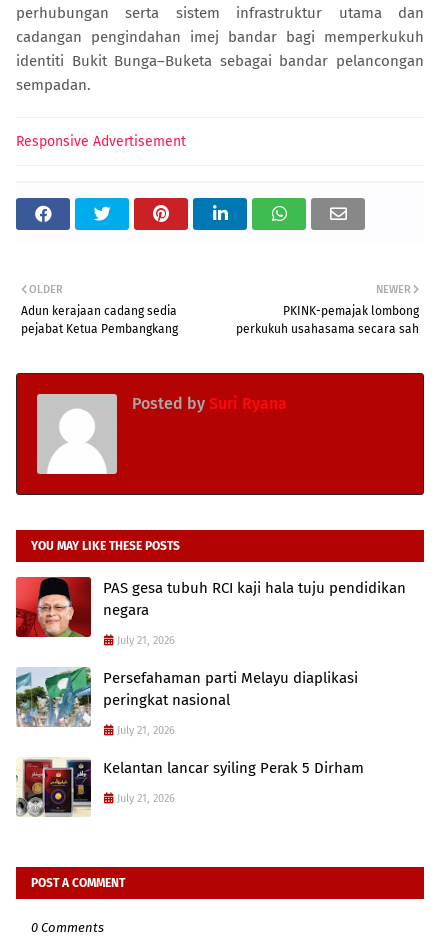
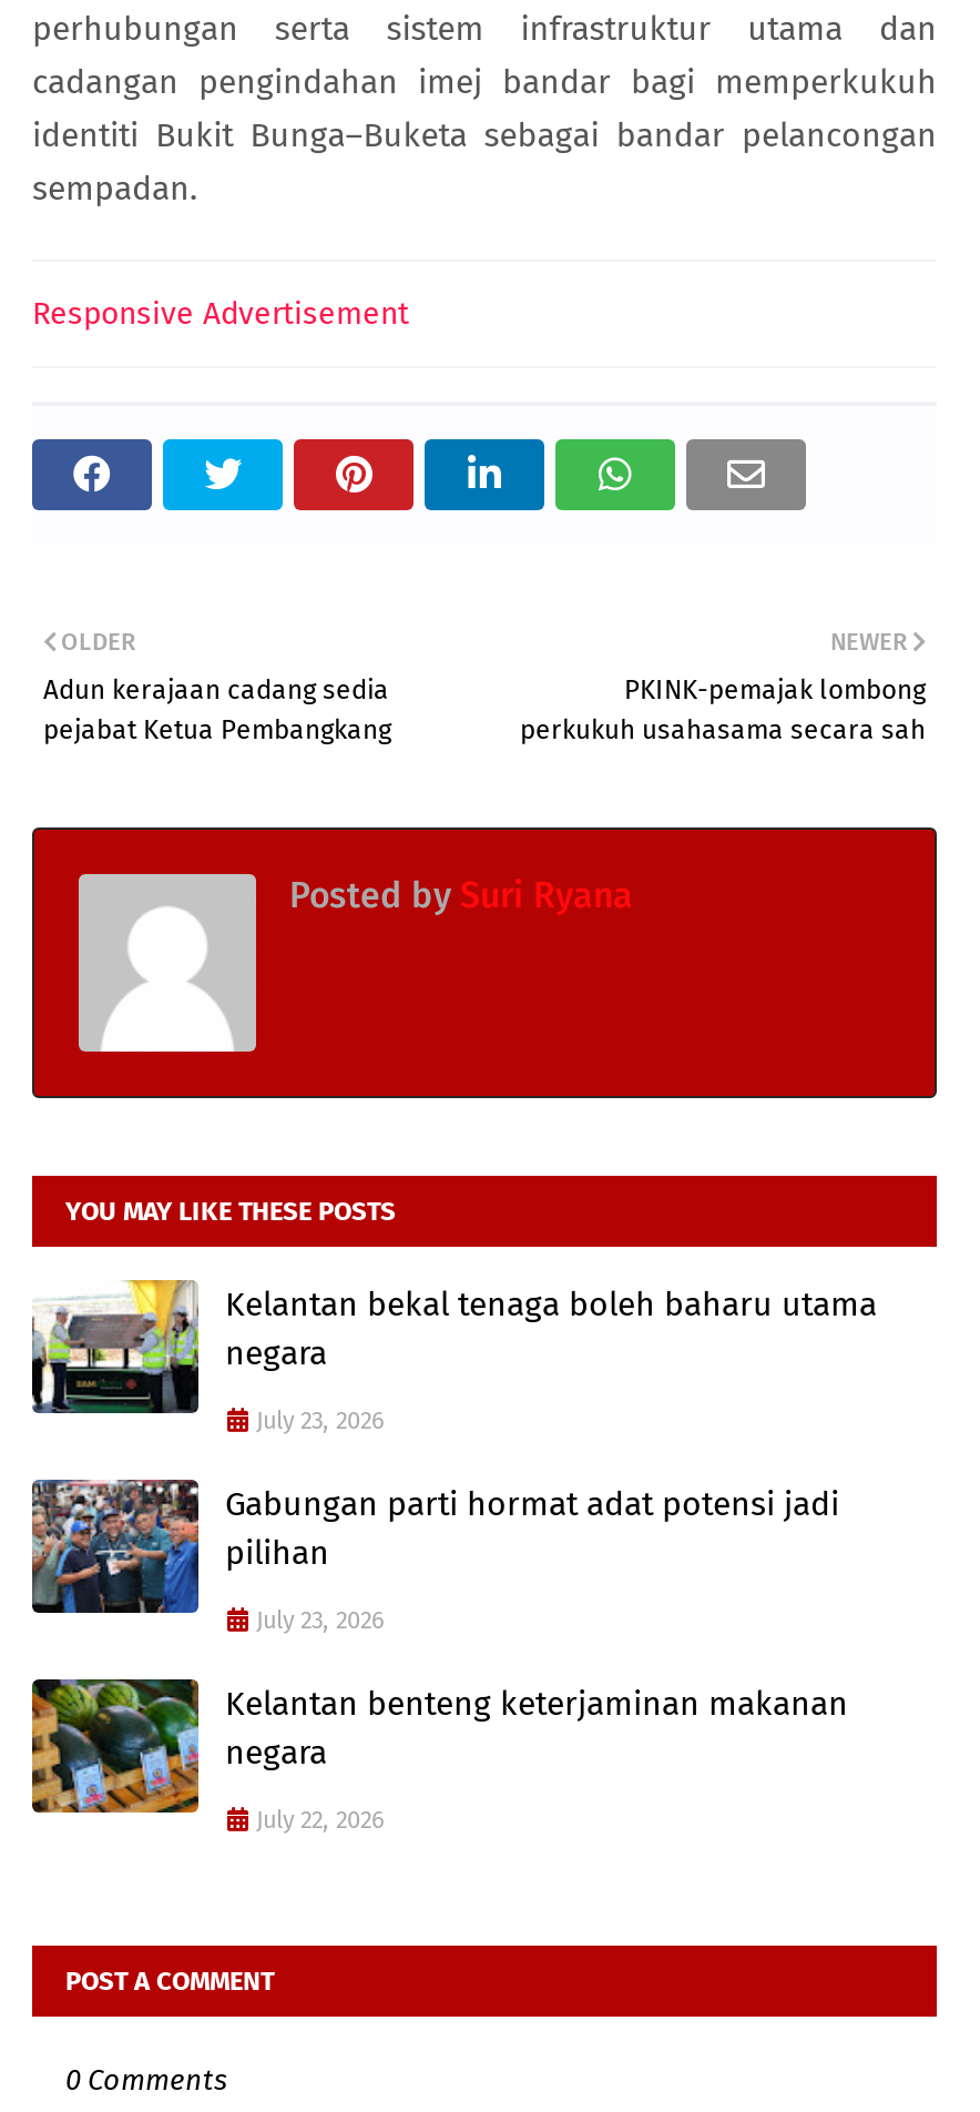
- [image]
- PAS gesa tubuh RCI kaji hala tuju pendidikan
+ [image]
+ Kelantan bekal tenaga boleh baharu utama

- July 21, 2026
+ July 23, 2026

- [image]
- Persefahaman parti Melayu diaplikasi
- peringkat nasional
+ [image]
+ Gabungan parti hormat adat potensi jadi
+ pilihan

- July 21, 2026
+ July 23, 2026

- [image]
- Kelantan lancar syiling Perak 5 Dirham
+ [image]
+ Kelantan benteng keterjaminan makanan
+ negara

- July 21, 2026
+ July 22, 2026
